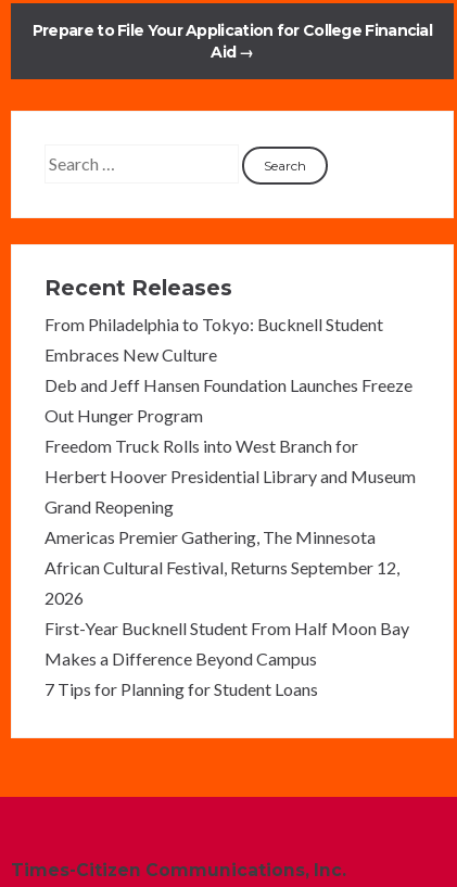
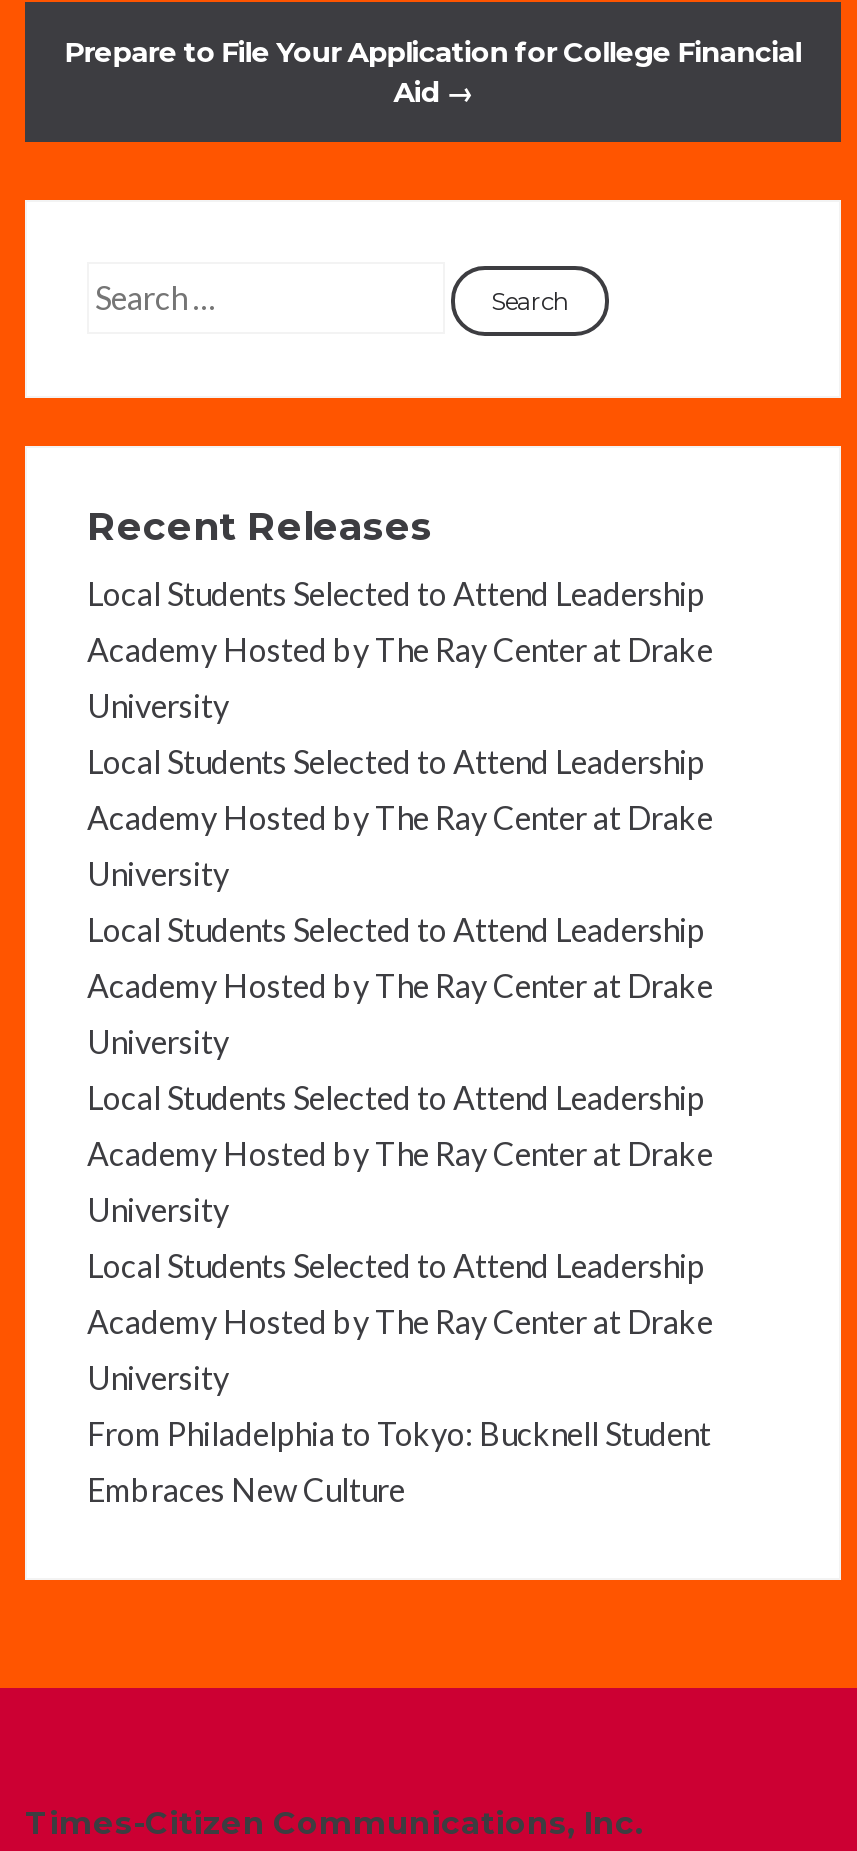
+ Local Students Selected to Attend Leadership
+ Academy Hosted by The Ray Center at Drake
+ University
+ Local Students Selected to Attend Leadership
+ Academy Hosted by The Ray Center at Drake
+ University
+ Local Students Selected to Attend Leadership
+ Academy Hosted by The Ray Center at Drake
+ University
+ Local Students Selected to Attend Leadership
+ Academy Hosted by The Ray Center at Drake
+ University
+ Local Students Selected to Attend Leadership
+ Academy Hosted by The Ray Center at Drake
+ University

moved down: From Philadelphia to Tokyo: Bucknell Student | Embraces New Culture

- Deb and Jeff Hansen Foundation Launches Freeze
- Out Hunger Program
- Freedom Truck Rolls into West Branch for
- Herbert Hoover Presidential Library and Museum
- Grand Reopening
- Americas Premier Gathering, The Minnesota
- African Cultural Festival, Returns September 12,
- 2026
- First-Year Bucknell Student From Half Moon Bay
- Makes a Difference Beyond Campus
- 7 Tips for Planning for Student Loans
